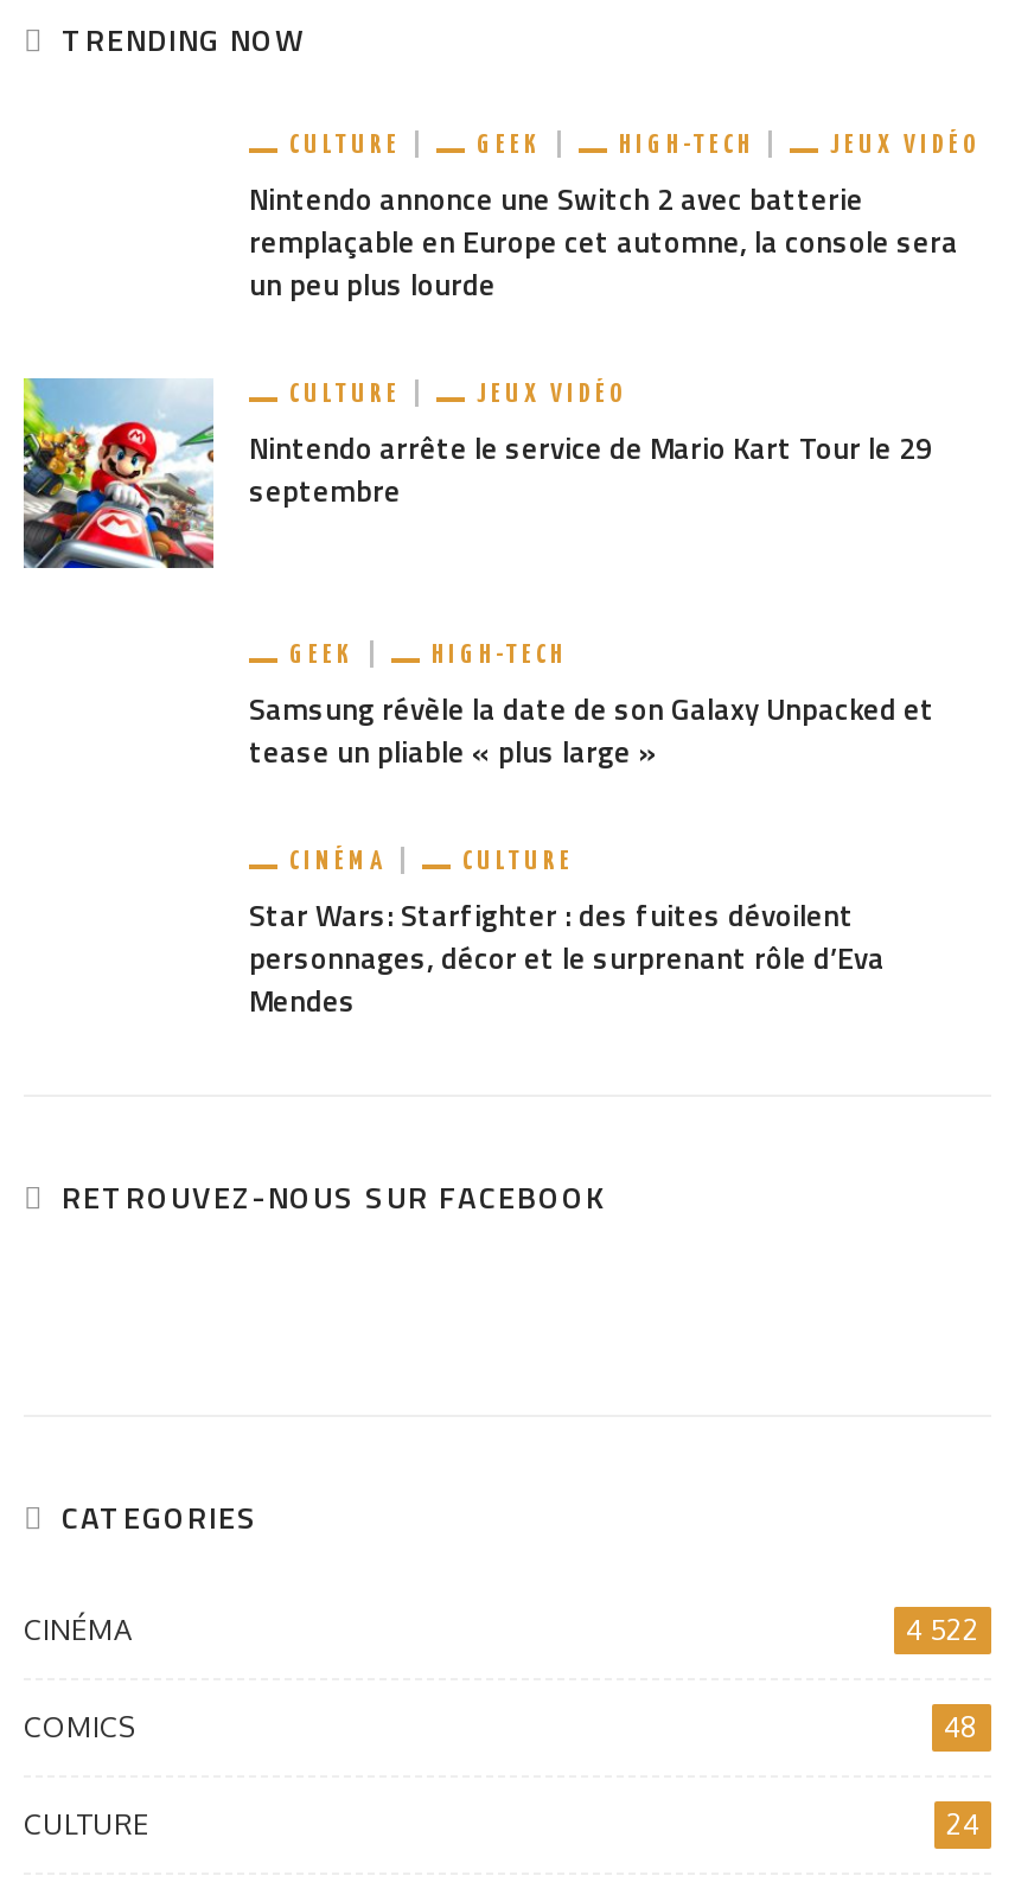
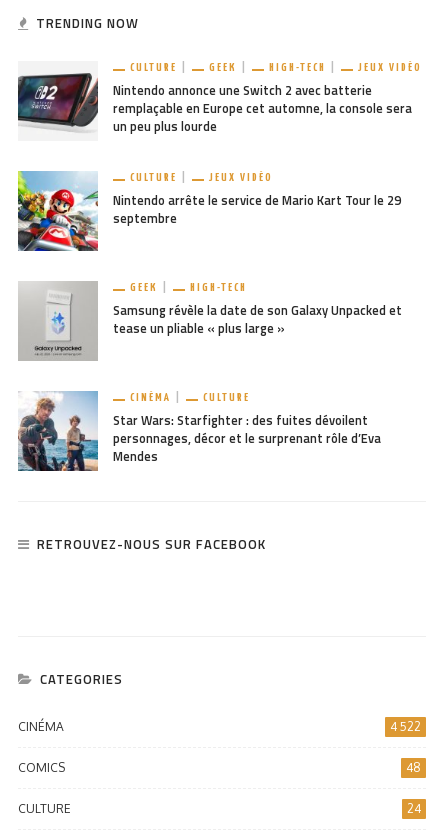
+ [image]

+ [image]

+ [image]
